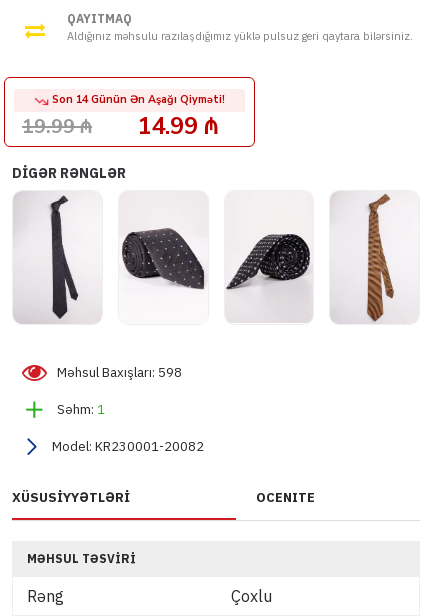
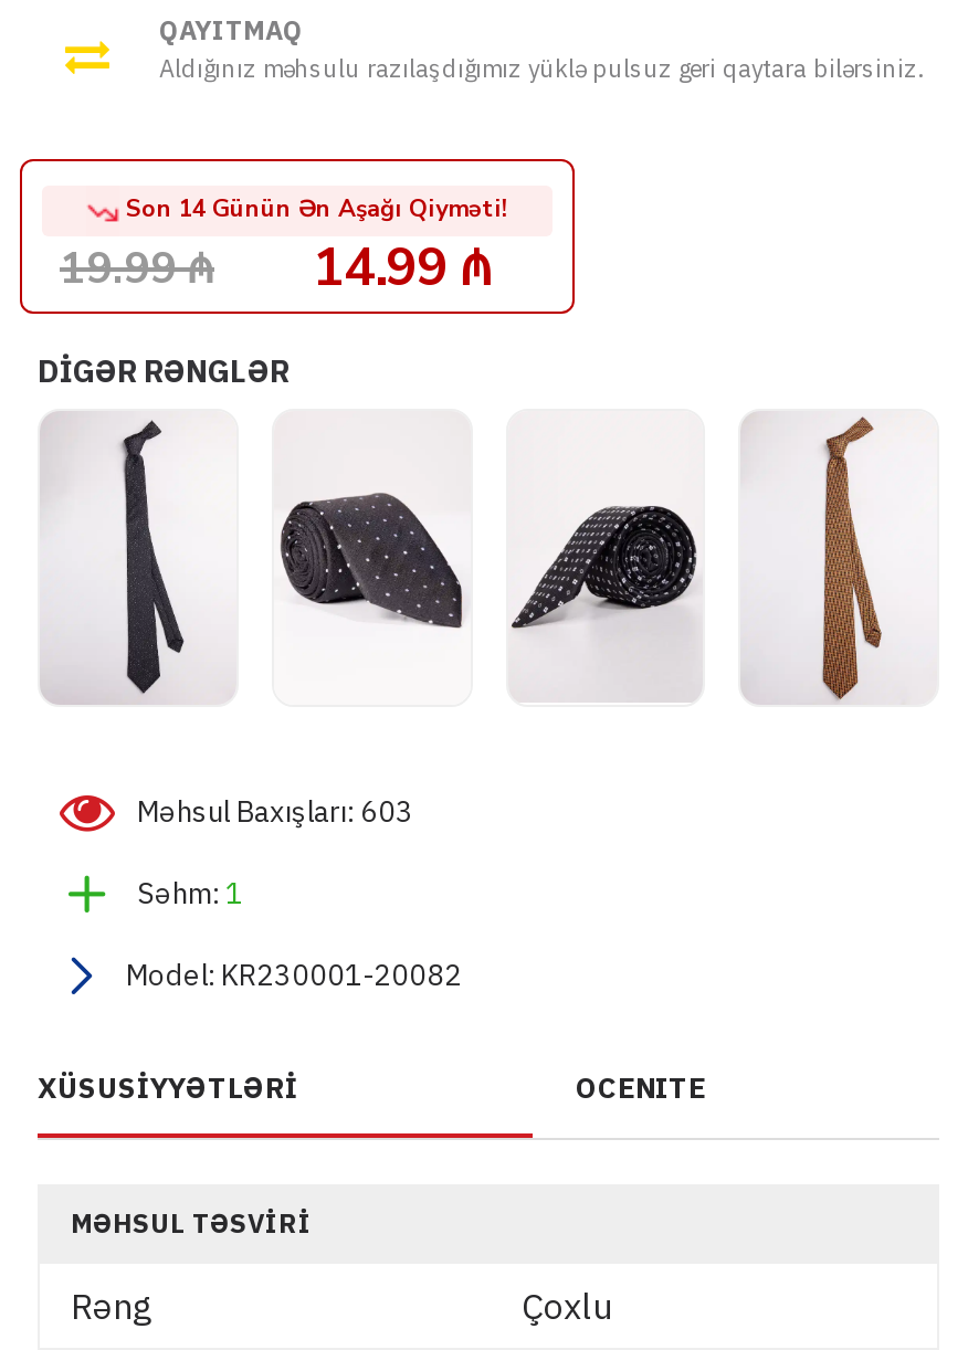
- Məhsul Baxışları: 598
+ Məhsul Baxışları: 603
